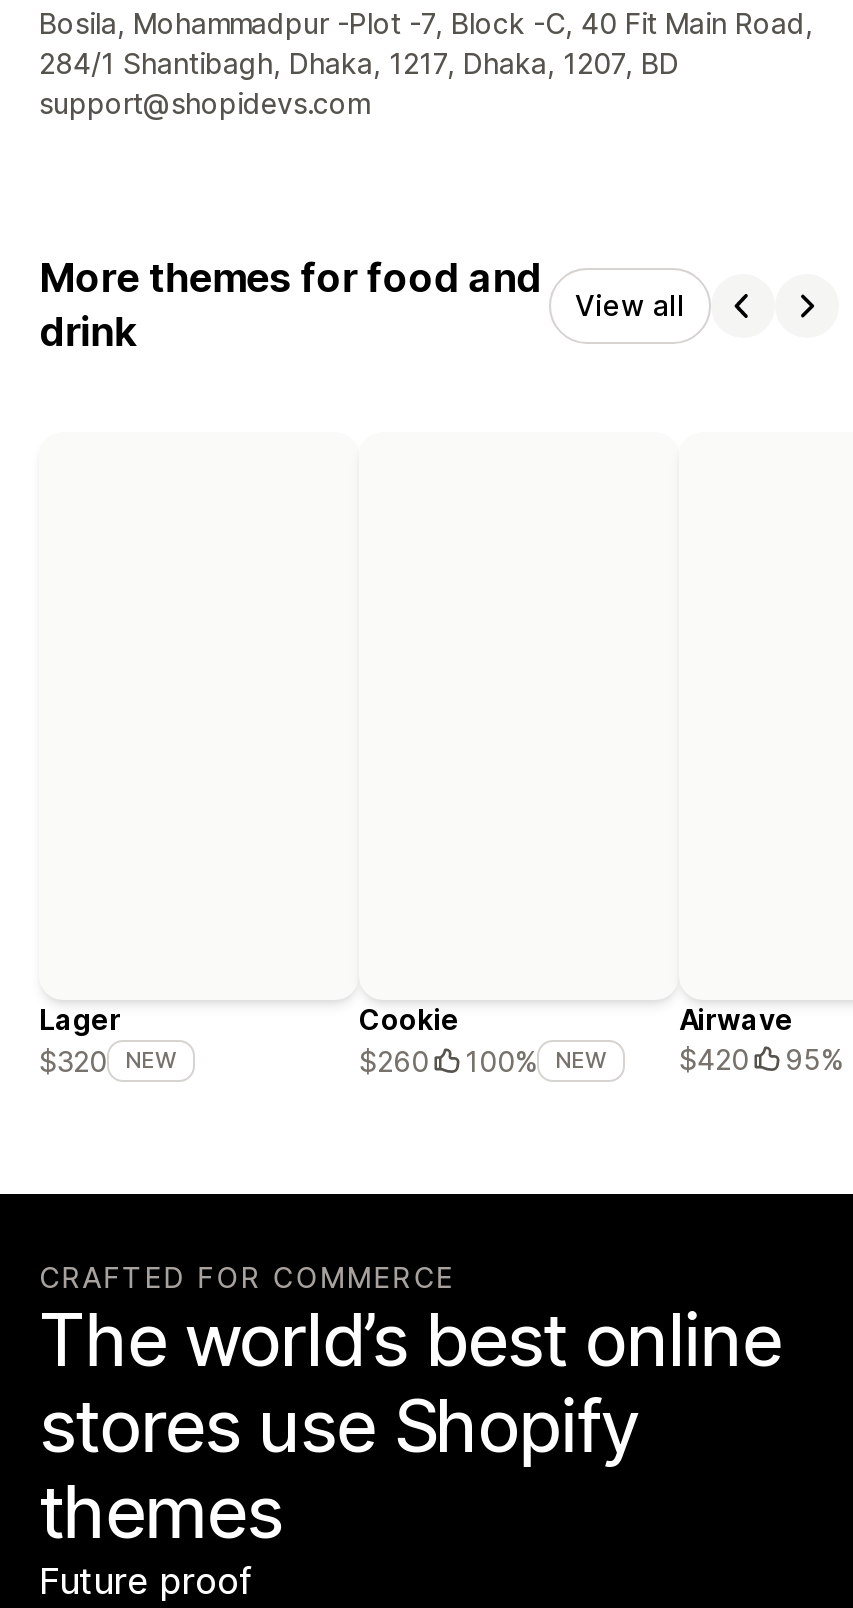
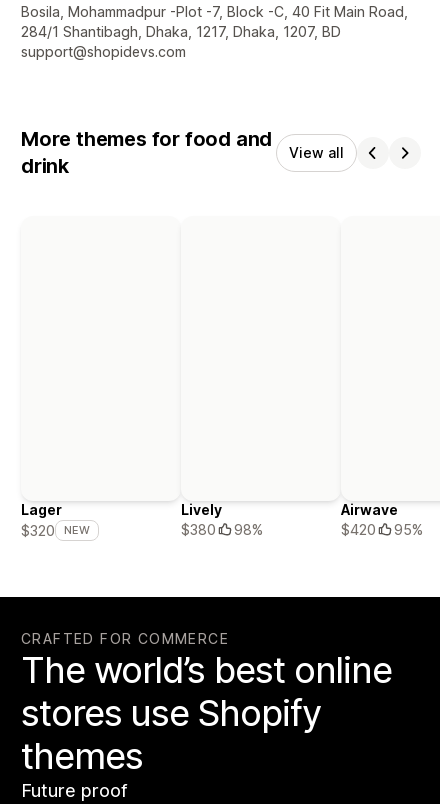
- Cookie
- $260
- 100%
- NEW
+ Lively
+ $380
+ 98%
